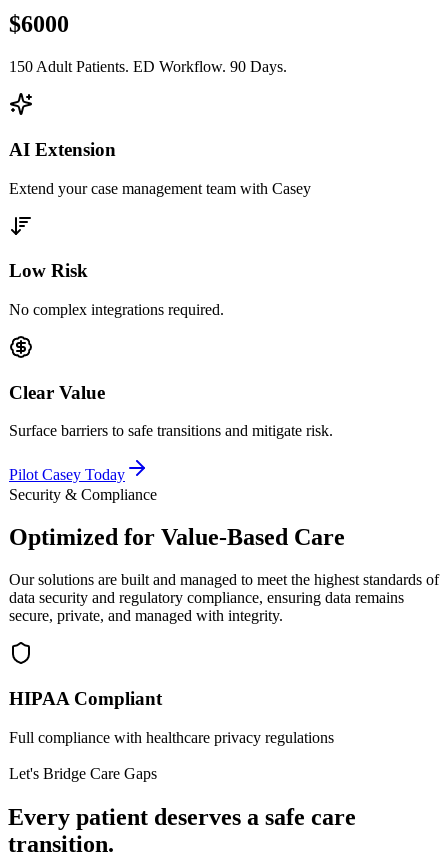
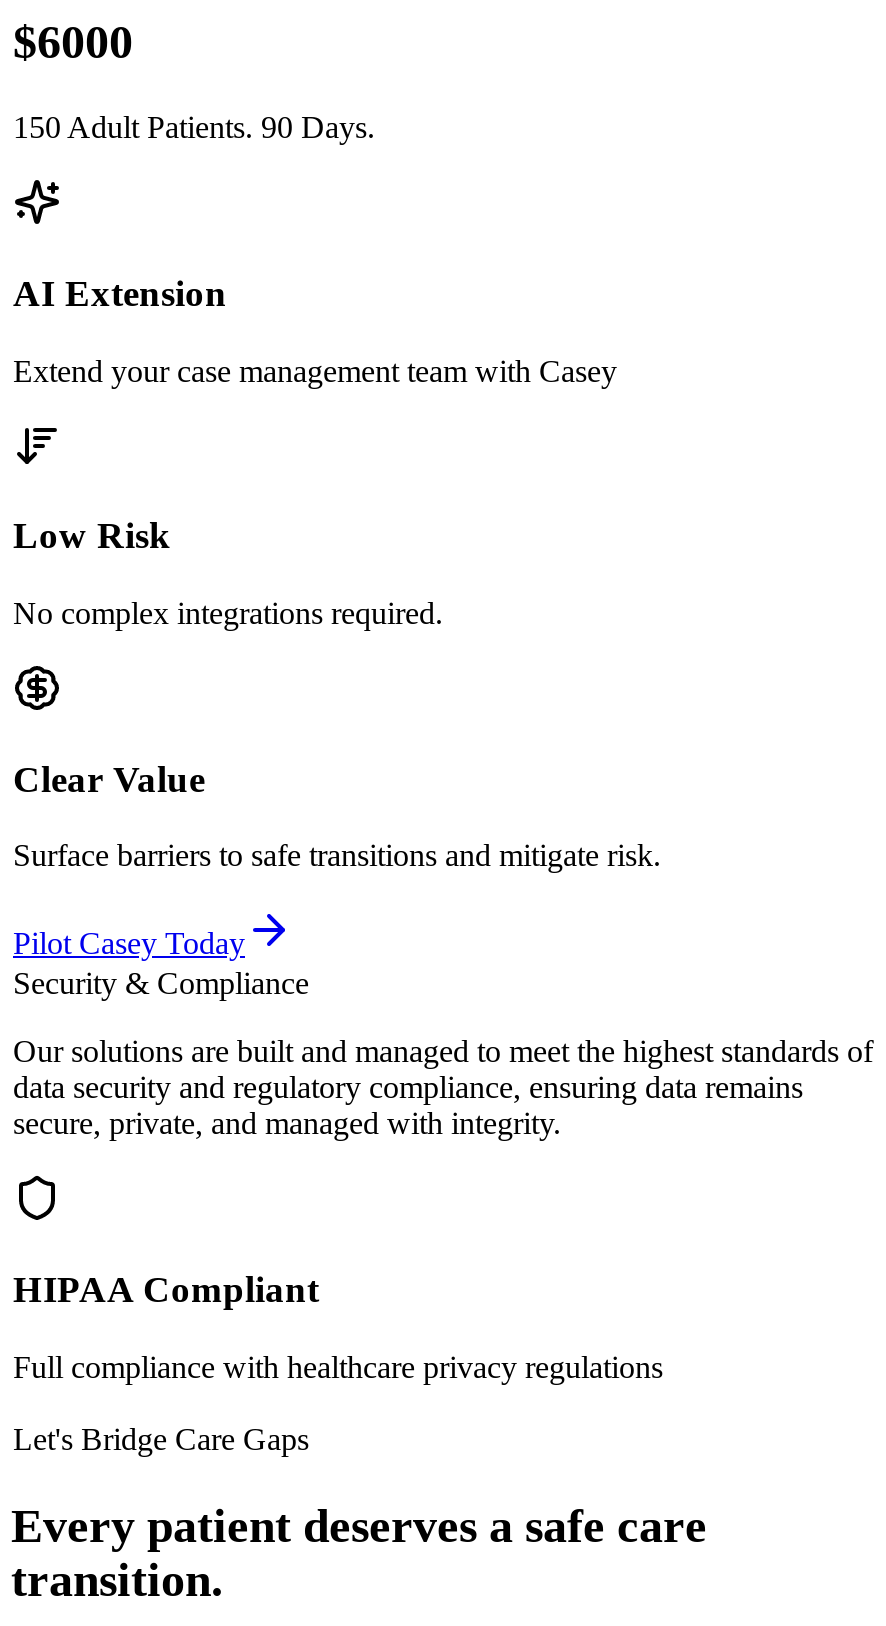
- 150 Adult Patients. ED Workflow. 90 Days.
+ 150 Adult Patients. 90 Days.

- Optimized for Value-Based Care
